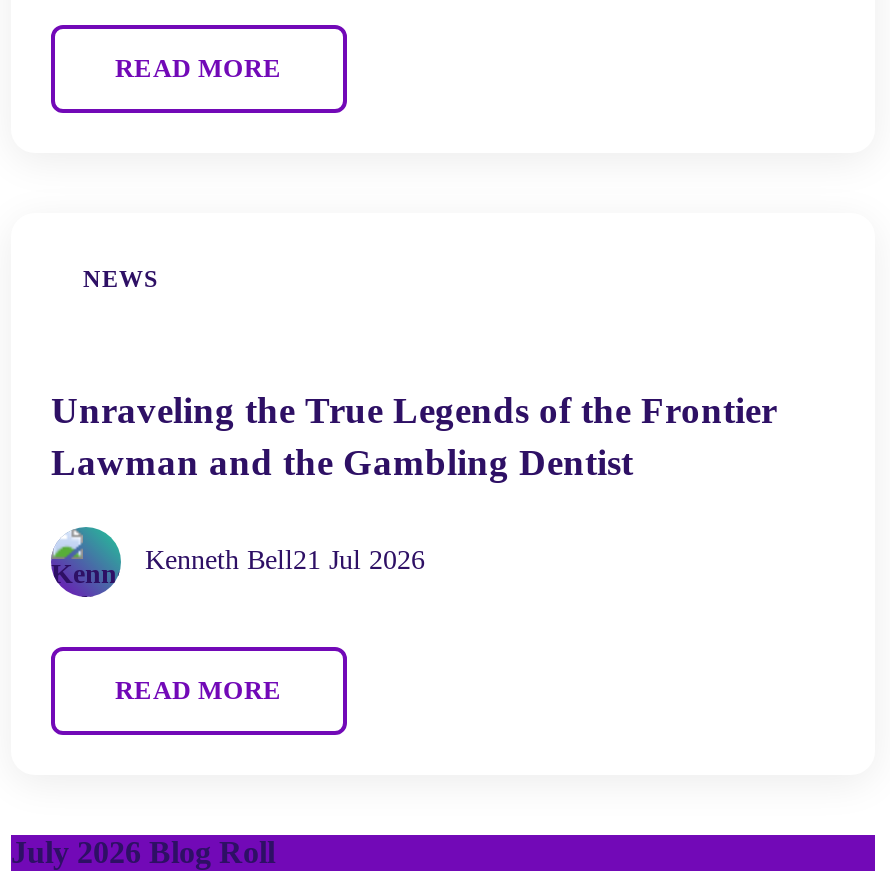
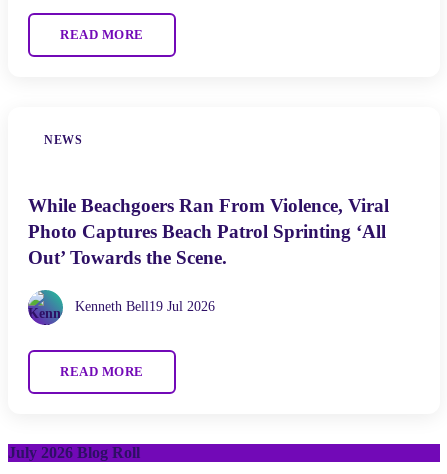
- Unraveling the True Legends of the Frontier
- Lawman and the Gambling Dentist
+ While Beachgoers Ran From Violence, Viral
+ Photo Captures Beach Patrol Sprinting ‘All
+ Out’ Towards the Scene.

- Kenneth Bell21 Jul 2026
+ Kenneth Bell19 Jul 2026
